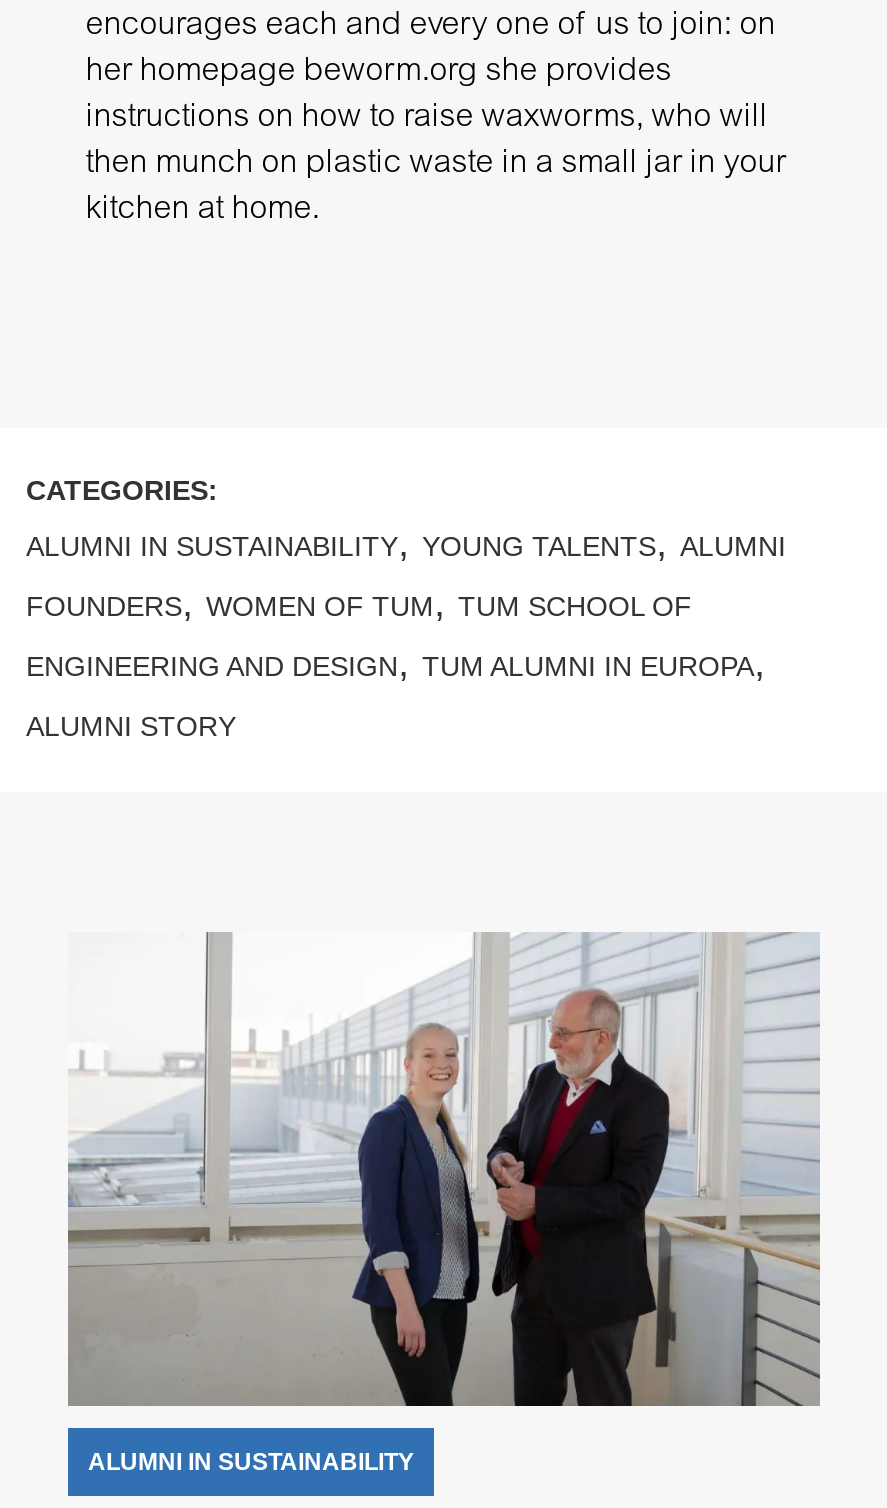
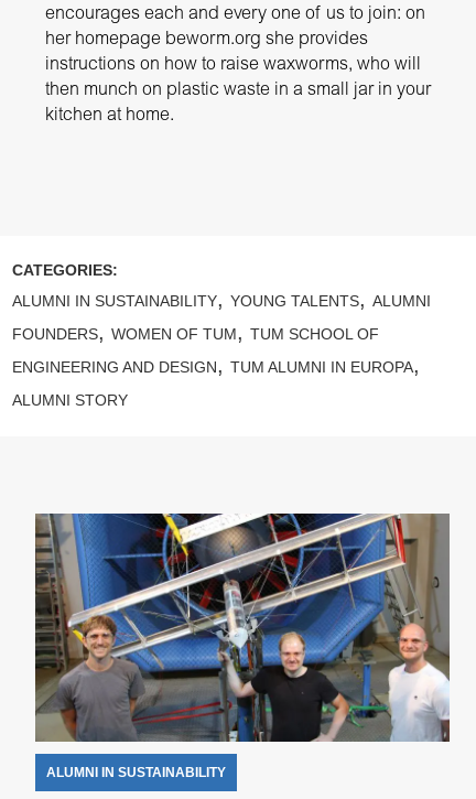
- [image]
+ [image]
